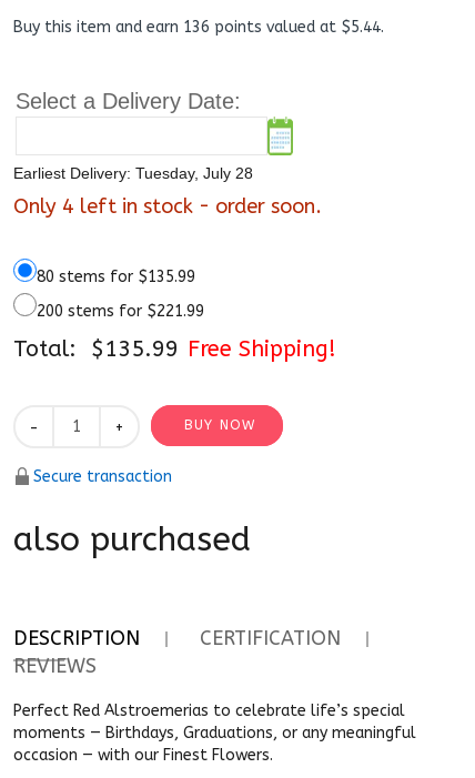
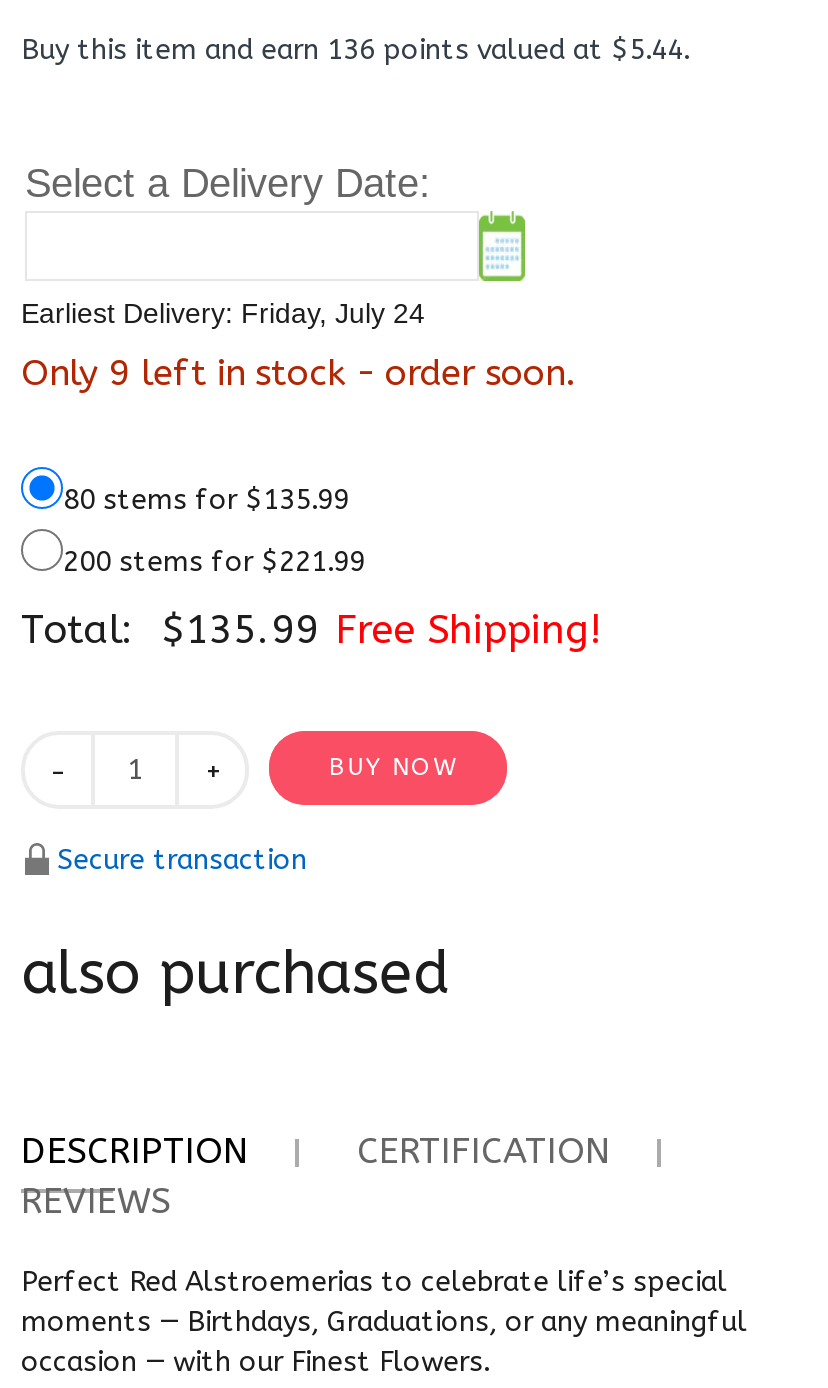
- Earliest Delivery: Tuesday, July 28
+ Earliest Delivery: Friday, July 24

- Only 4 left in stock - order soon.
+ Only 9 left in stock - order soon.
